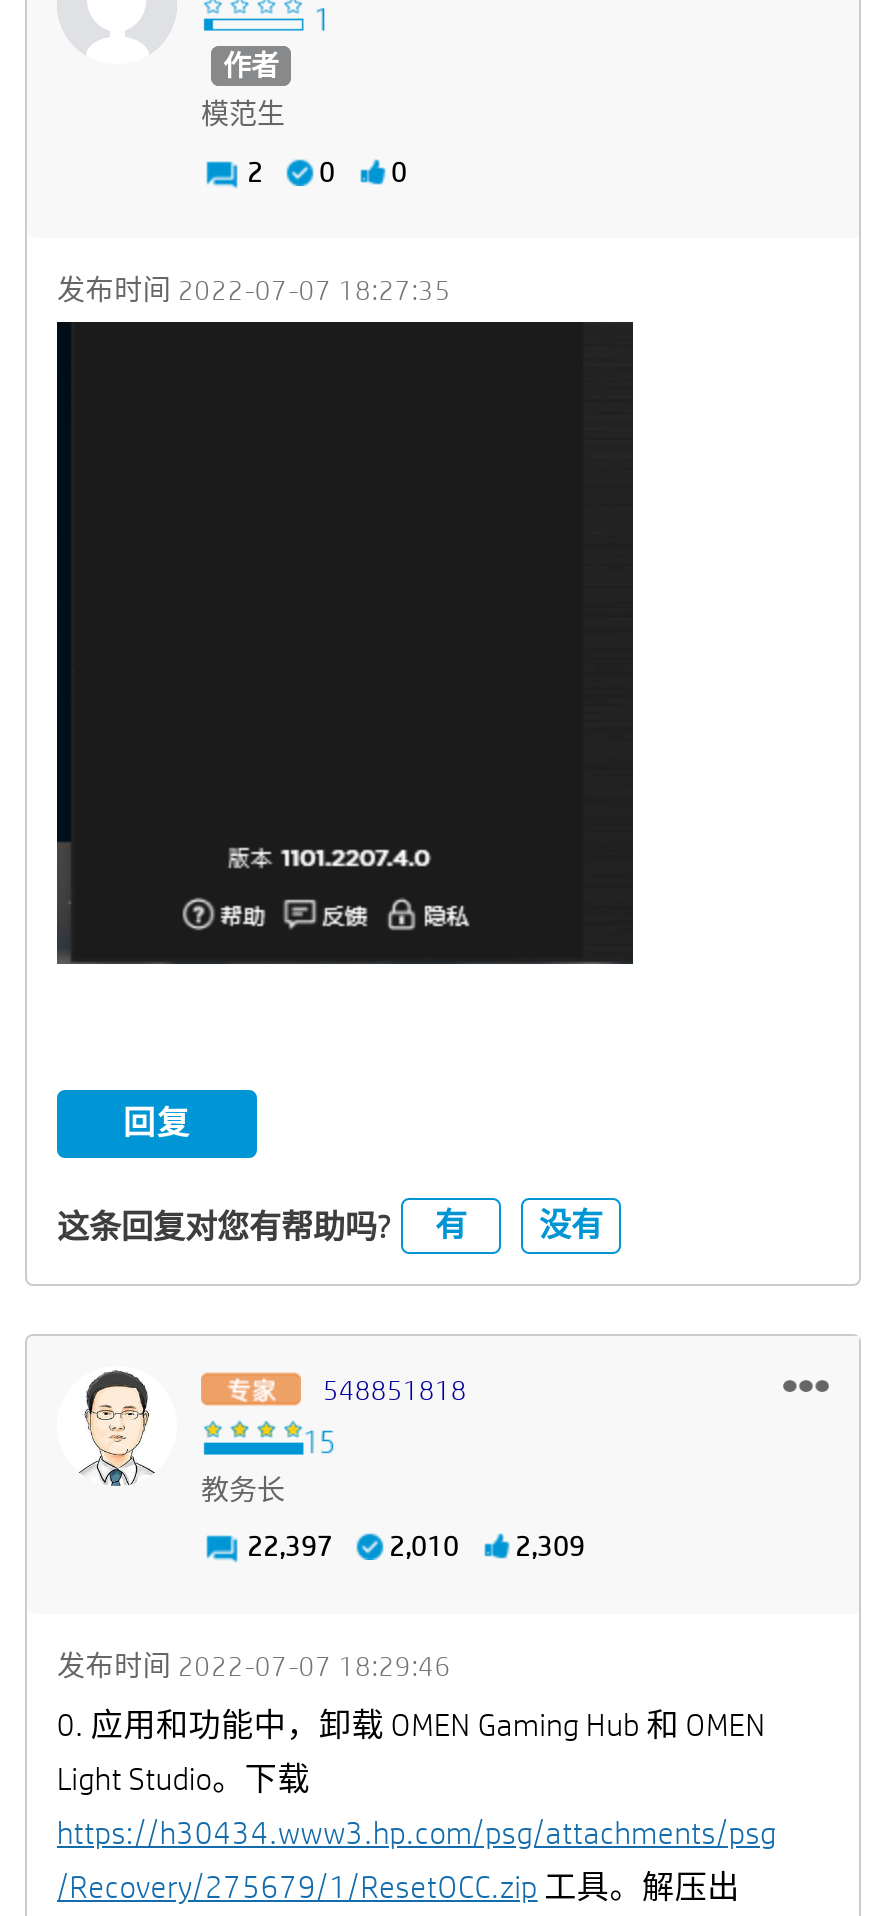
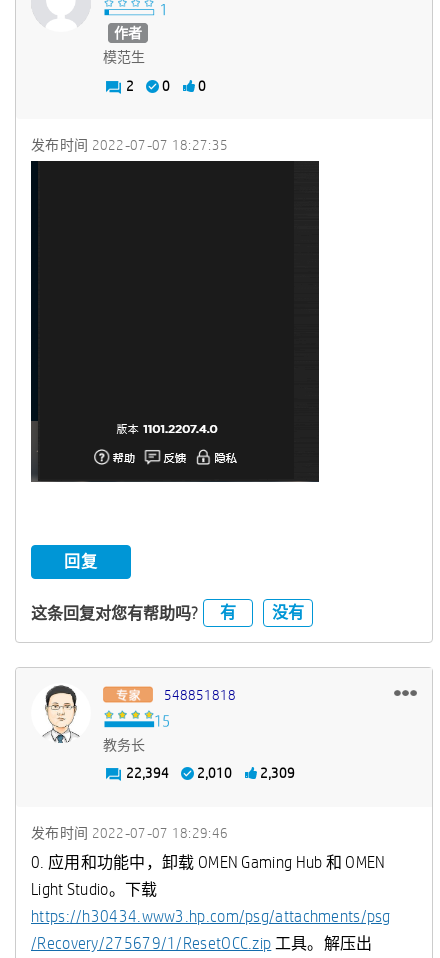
- 22,397 2,010 2,309
+ 22,394 2,010 2,309
